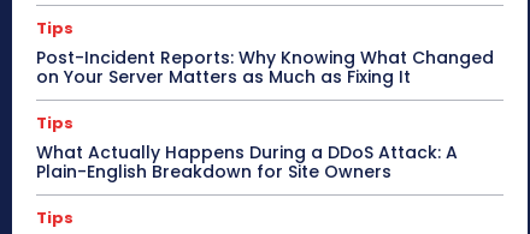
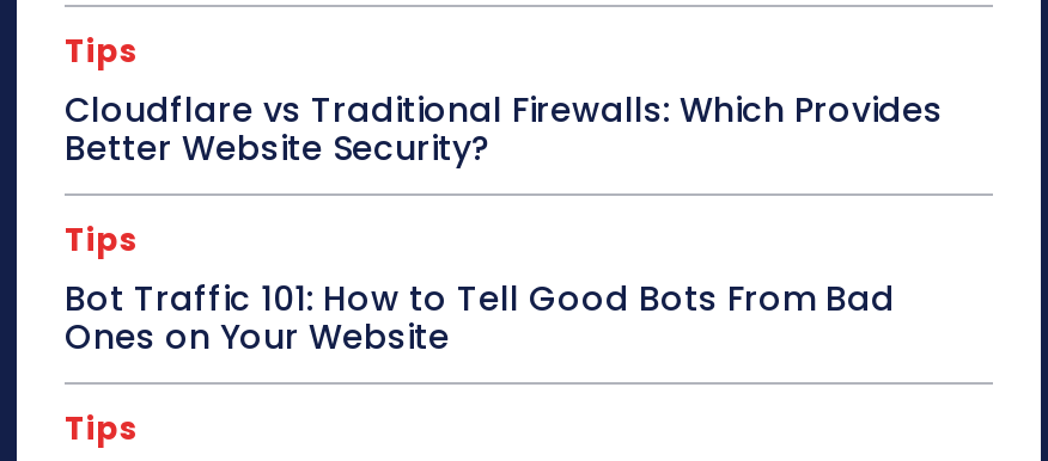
- Post-Incident Reports: Why Knowing What Changed
- on Your Server Matters as Much as Fixing It
+ Cloudflare vs Traditional Firewalls: Which Provides
+ Better Website Security?

- What Actually Happens During a DDoS Attack: A
- Plain-English Breakdown for Site Owners
+ Bot Traffic 101: How to Tell Good Bots From Bad
+ Ones on Your Website
